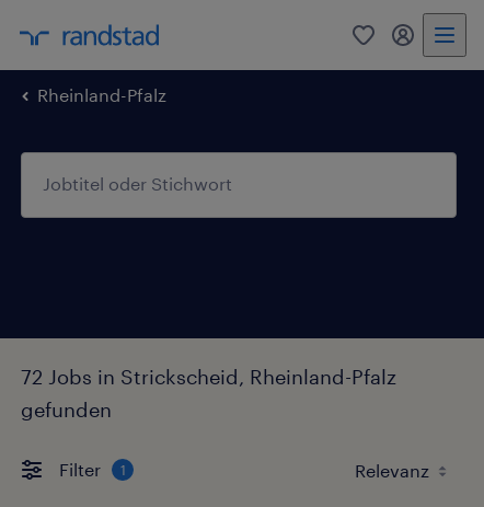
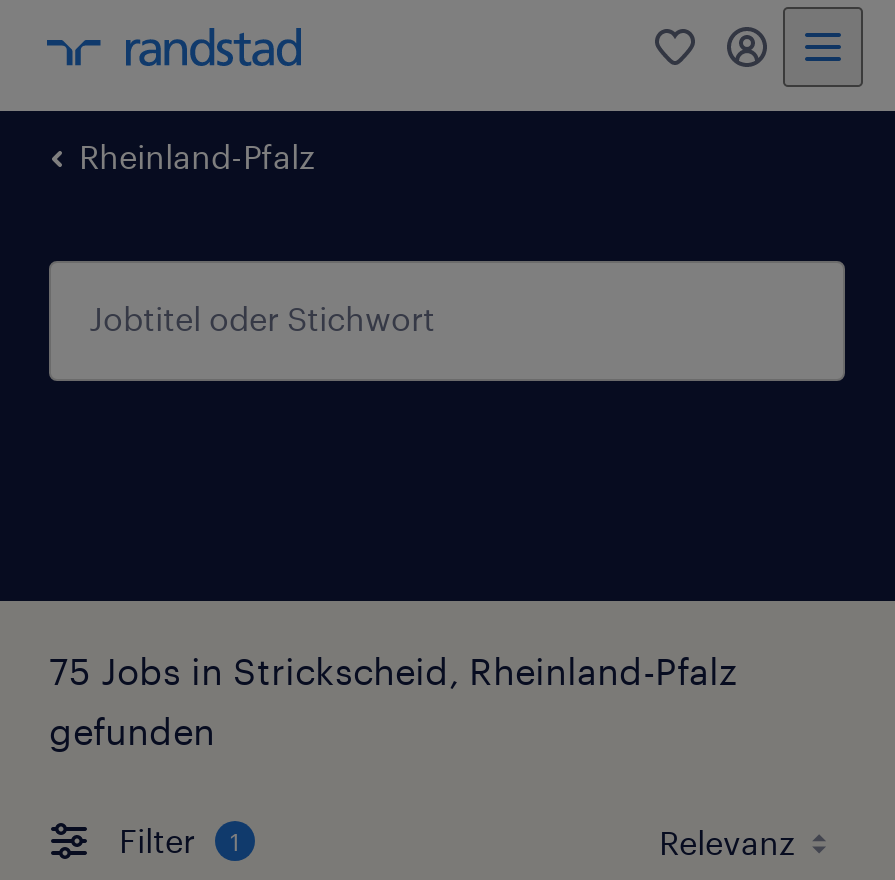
- 72 Jobs in Strickscheid, Rheinland-Pfalz
+ 75 Jobs in Strickscheid, Rheinland-Pfalz
